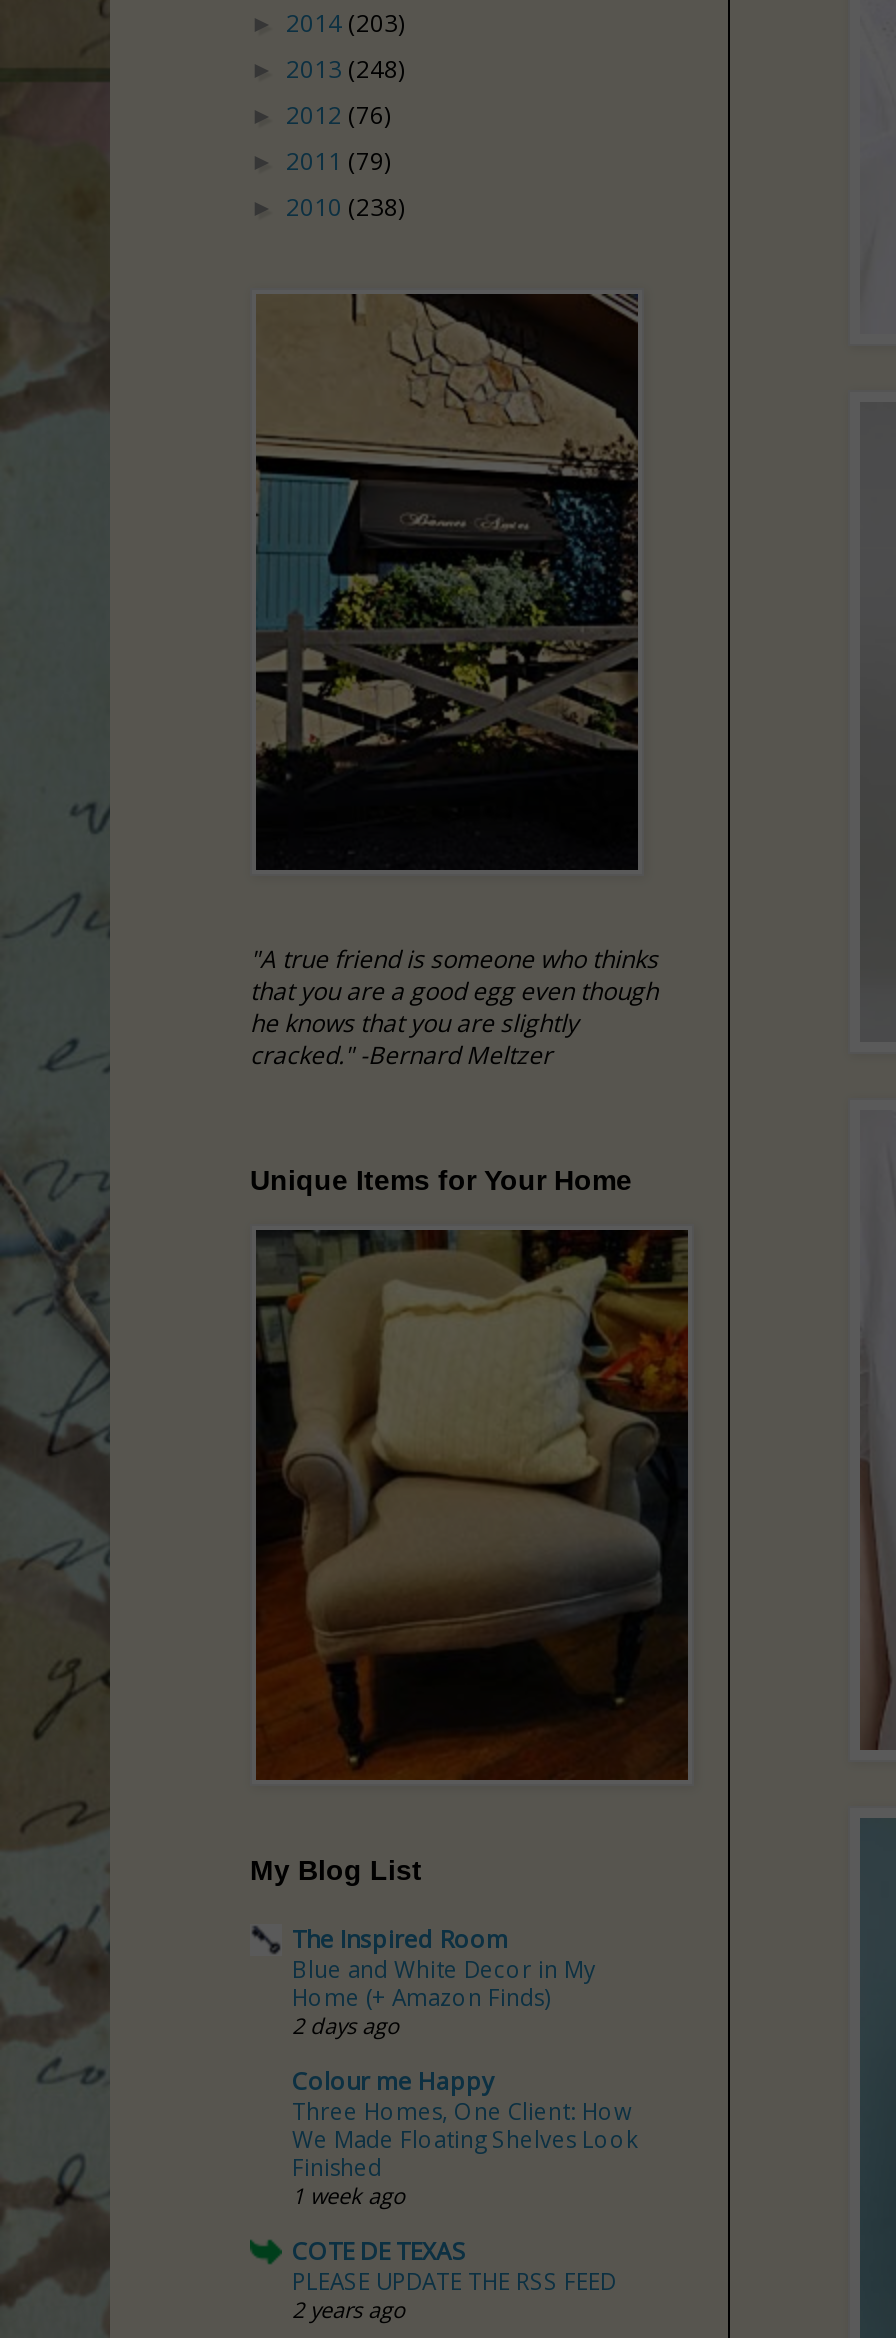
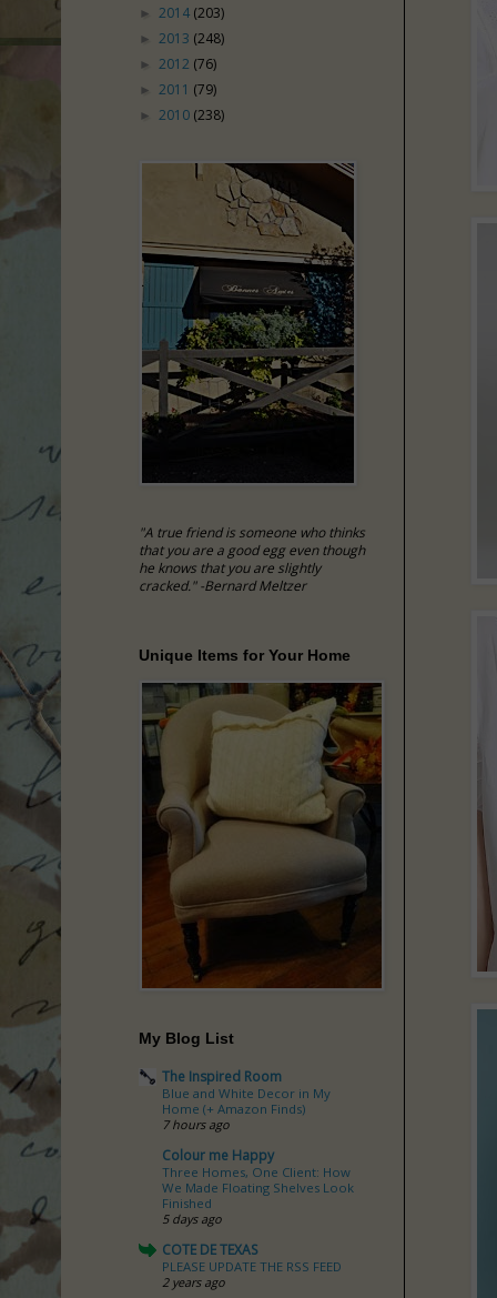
- 2 days ago
+ 7 hours ago

- 1 week ago
+ 5 days ago
